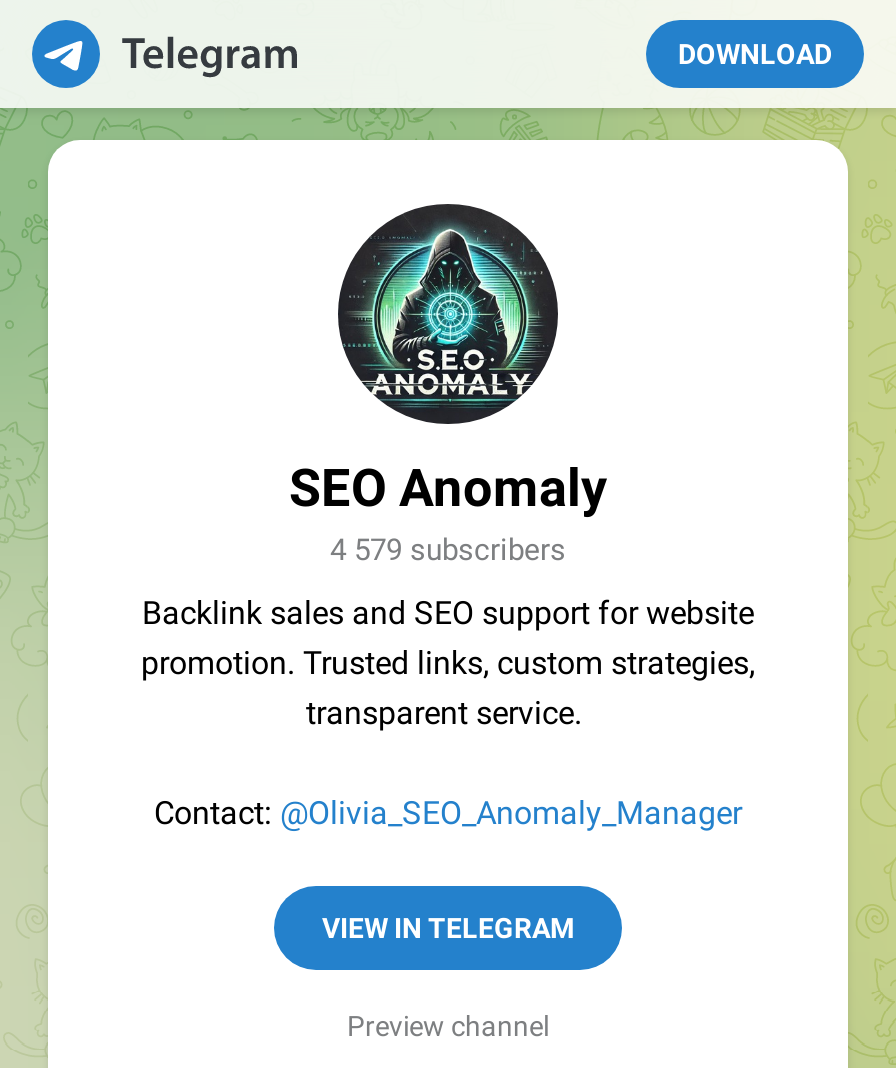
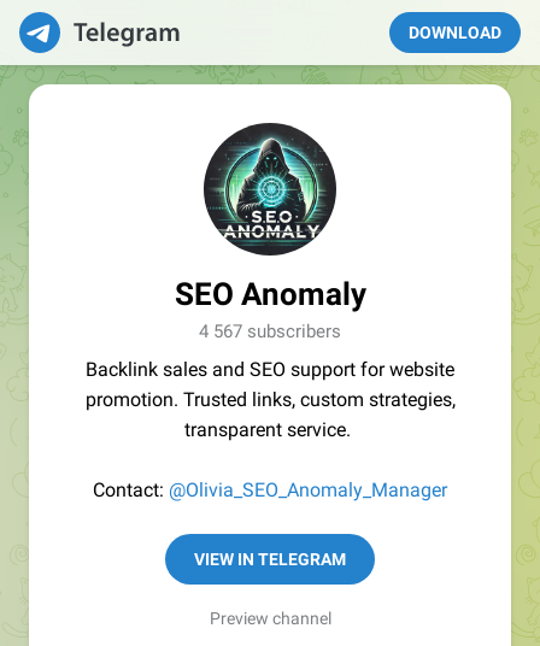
- 4 579 subscribers
+ 4 567 subscribers
